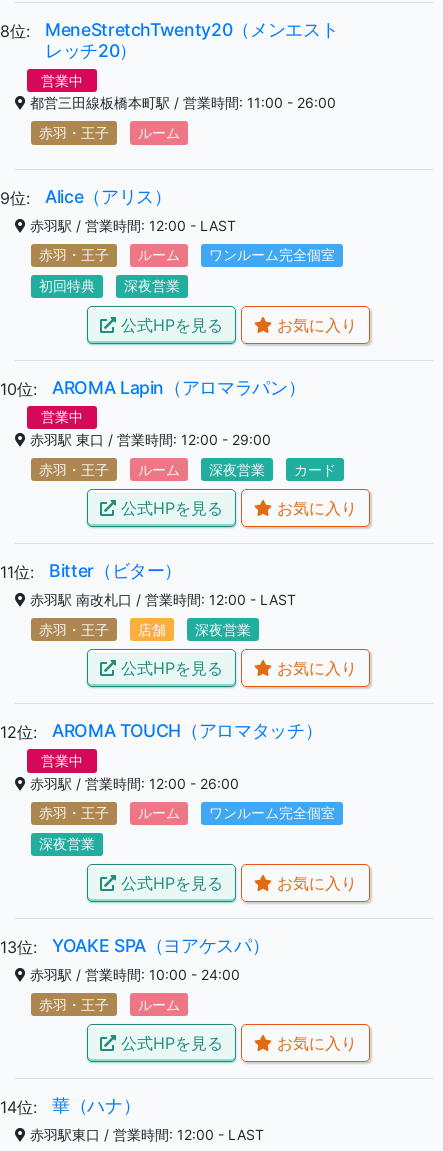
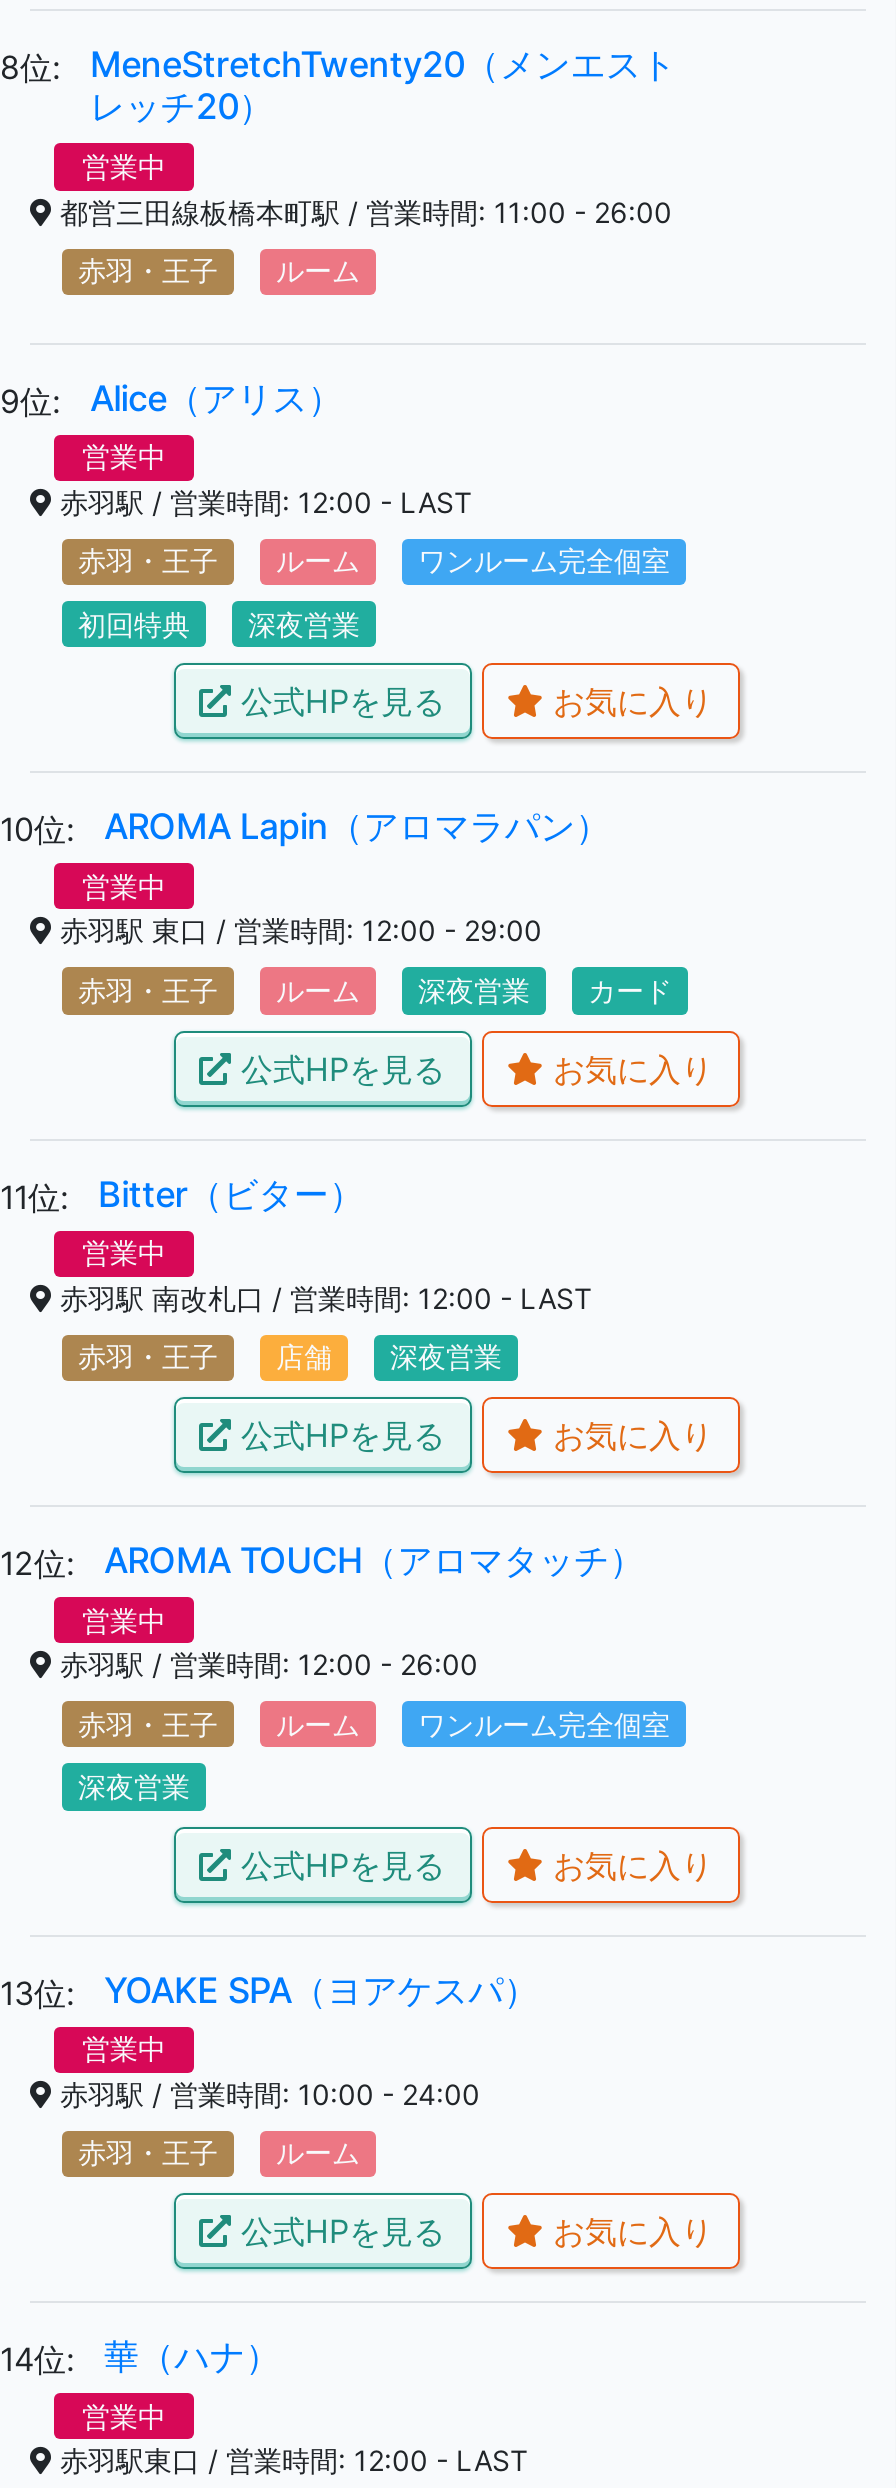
+ 営業中

+ 営業中

+ 営業中

+ 営業中
